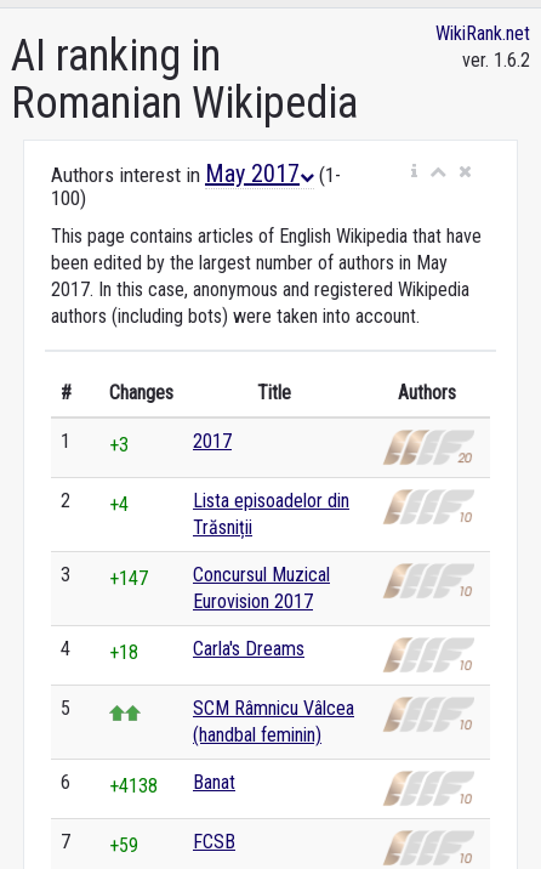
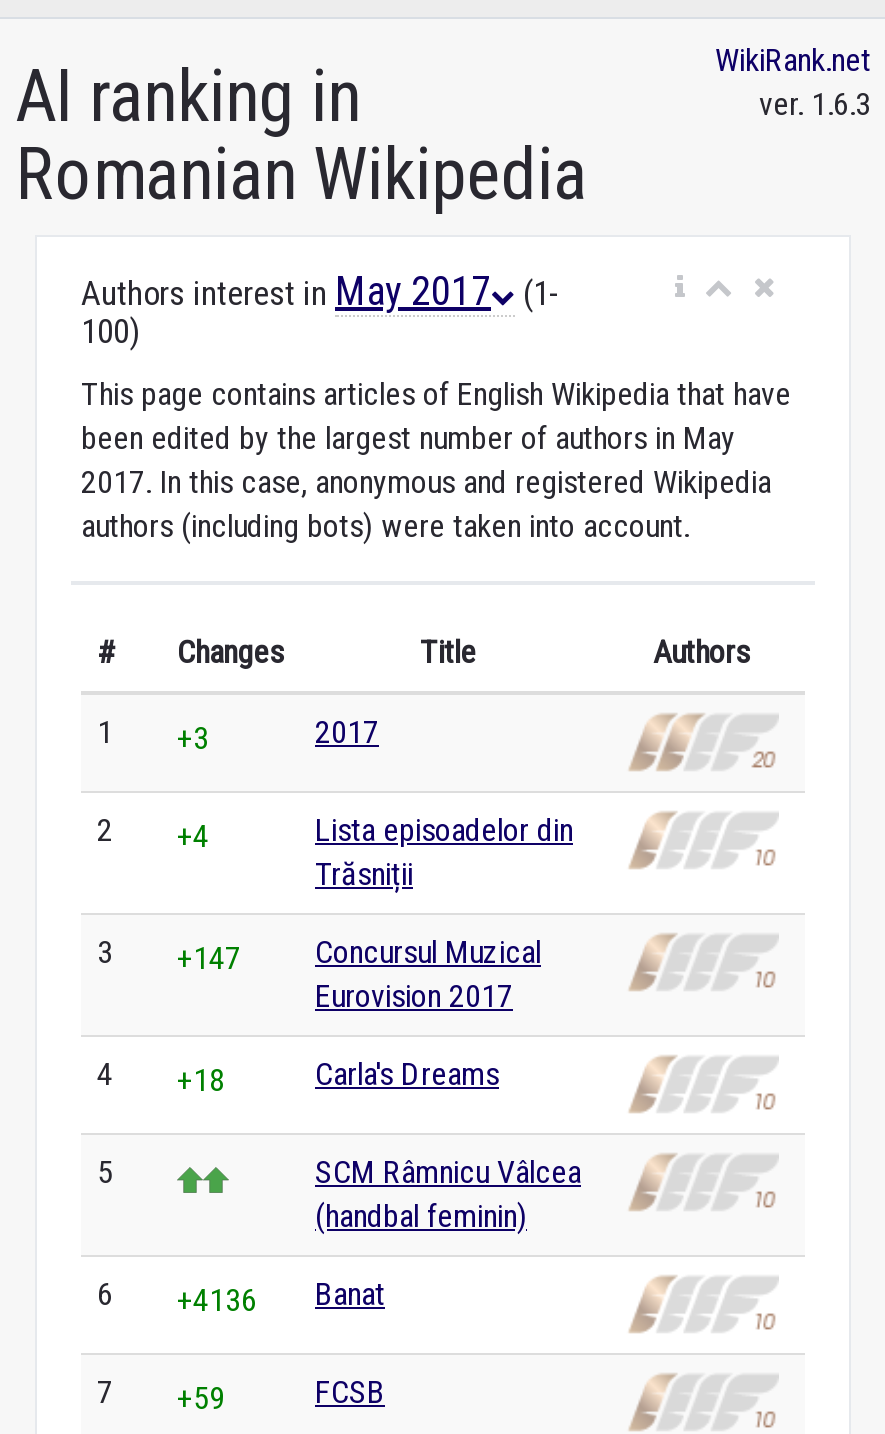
- ver. 1.6.2
+ ver. 1.6.3

- 6 +4138 Banat
+ 6 +4136 Banat
